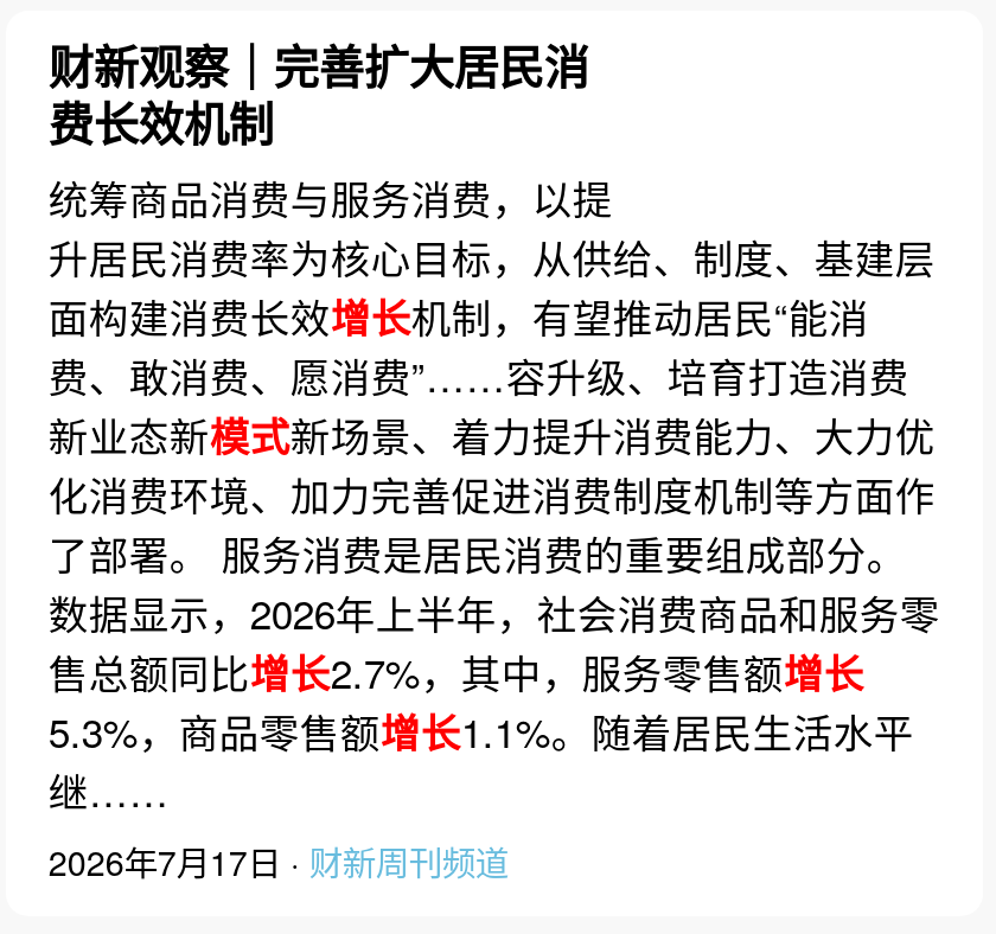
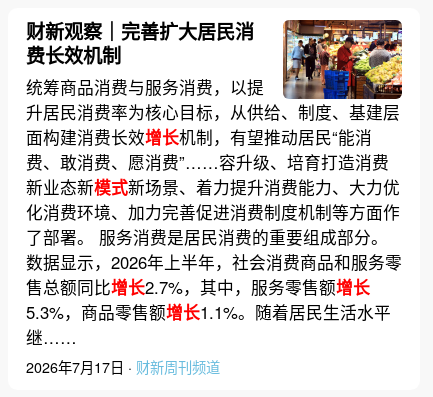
+ [image]
